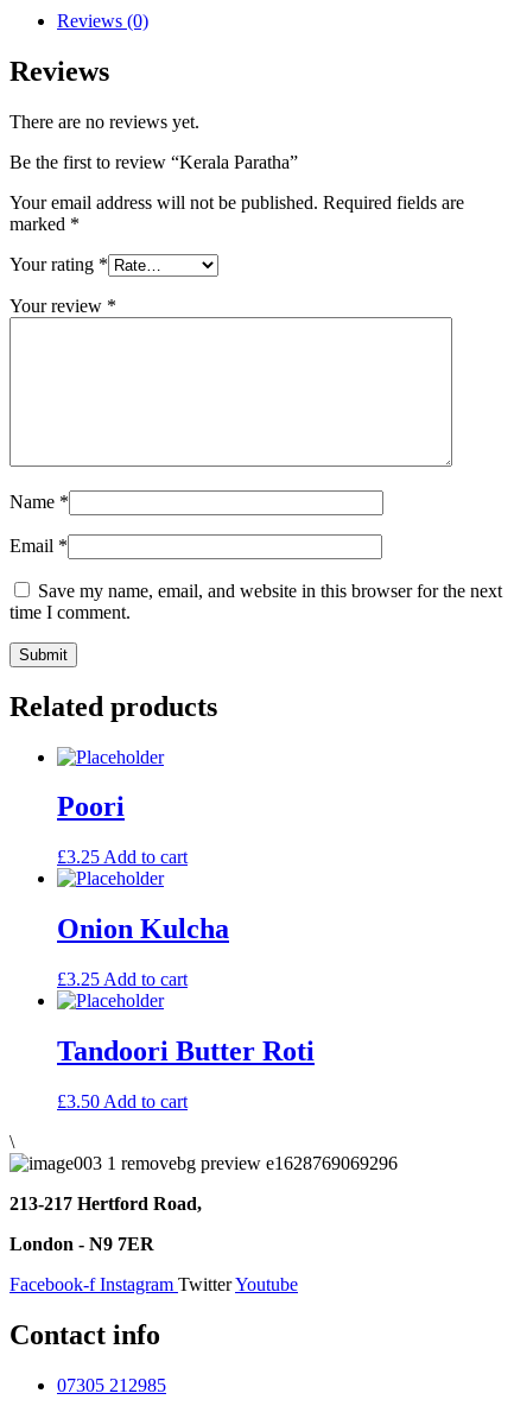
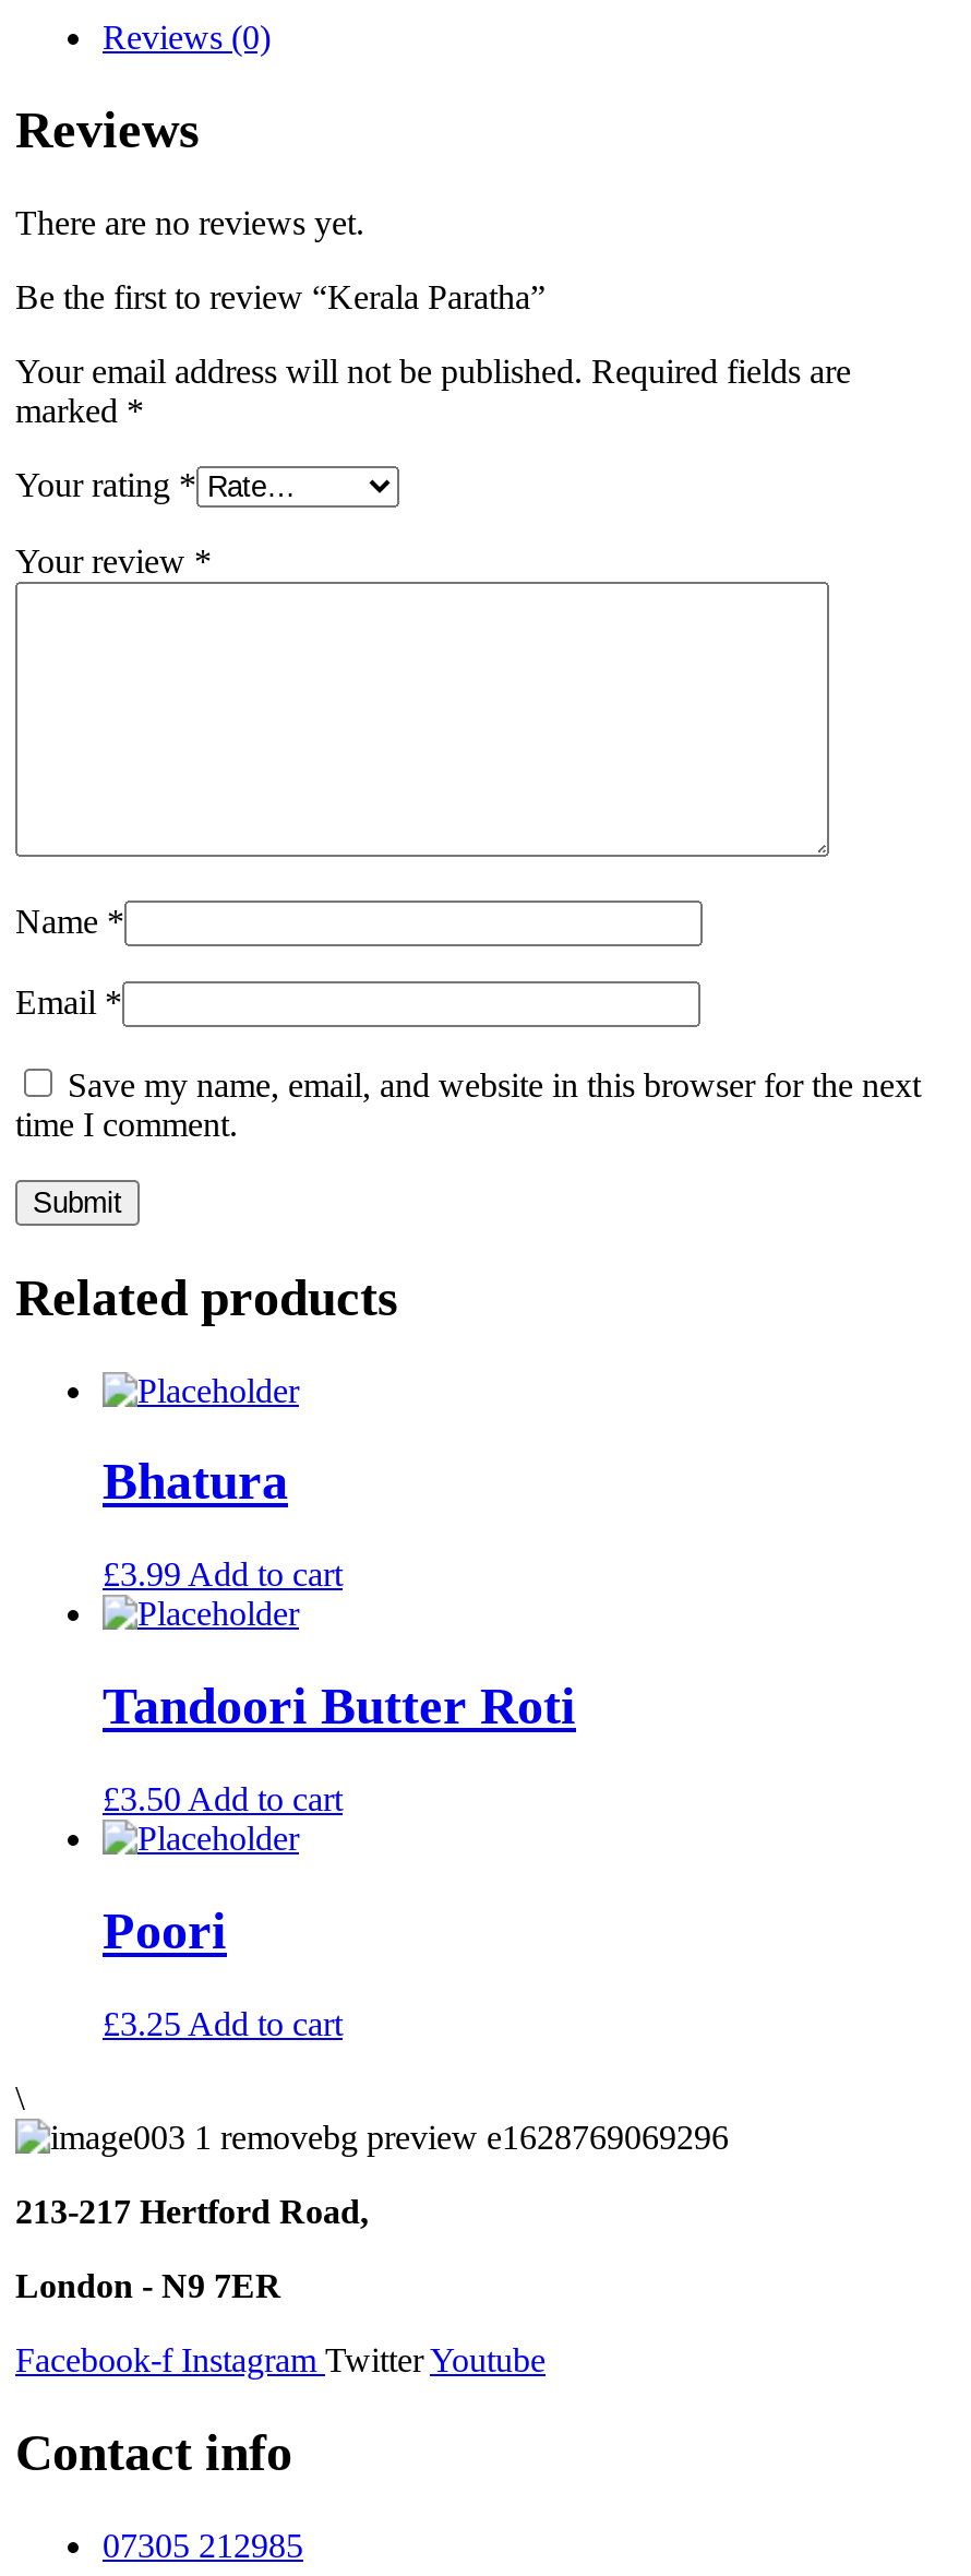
+ Bhatura
+ £3.99 Add to cart

moved down: Poori | £3.25 Add to cart

- Onion Kulcha
- £3.25 Add to cart

moved up: Tandoori Butter Roti | £3.50 Add to cart
